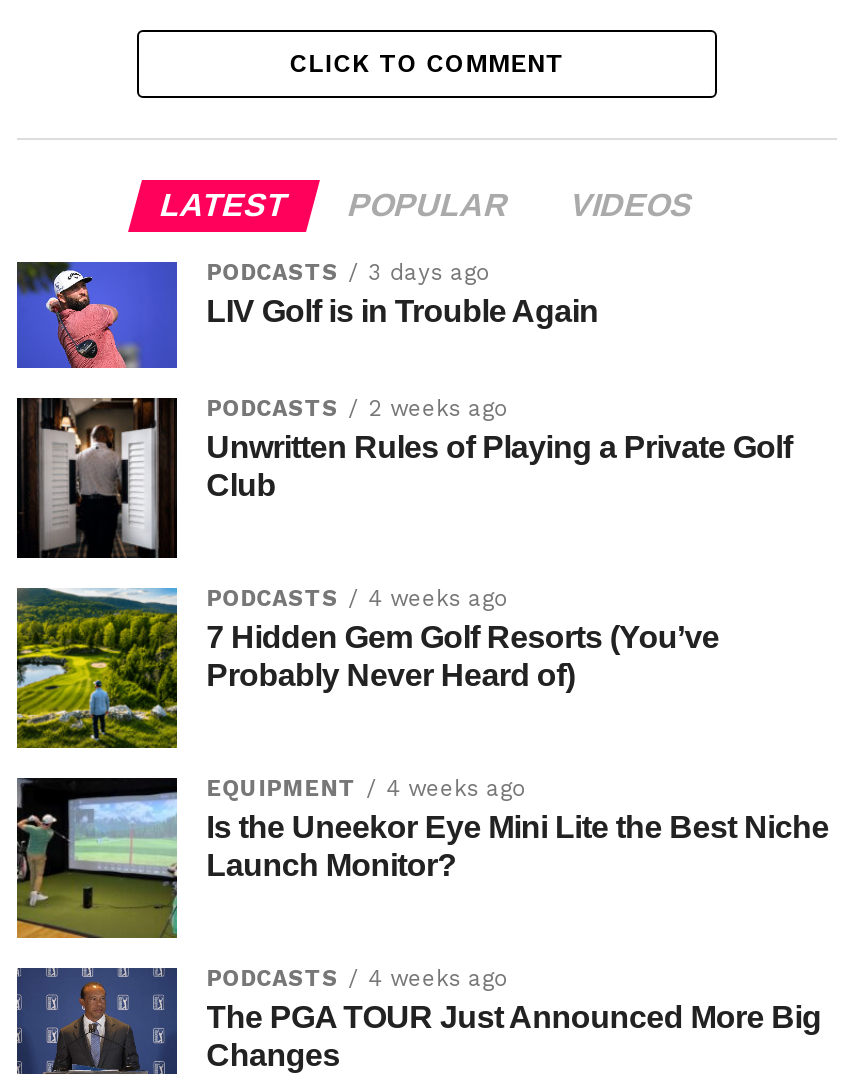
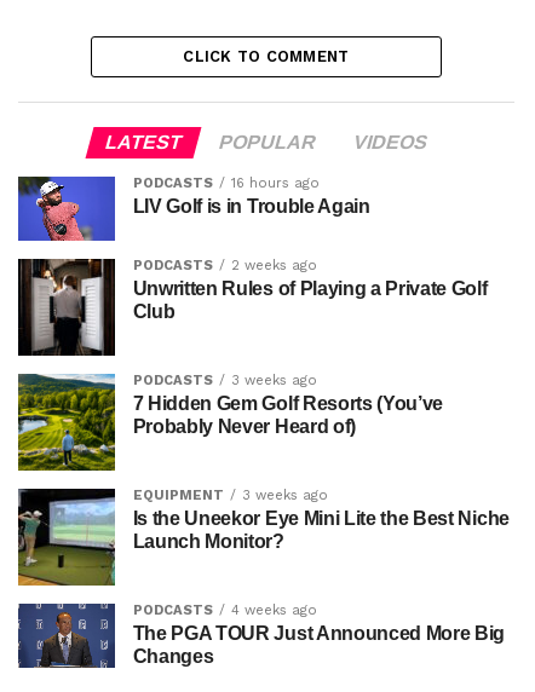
- PODCASTS 3 days ago
+ PODCASTS 16 hours ago

- PODCASTS 4 weeks ago
+ PODCASTS 3 weeks ago

- EQUIPMENT 4 weeks ago
+ EQUIPMENT 3 weeks ago
